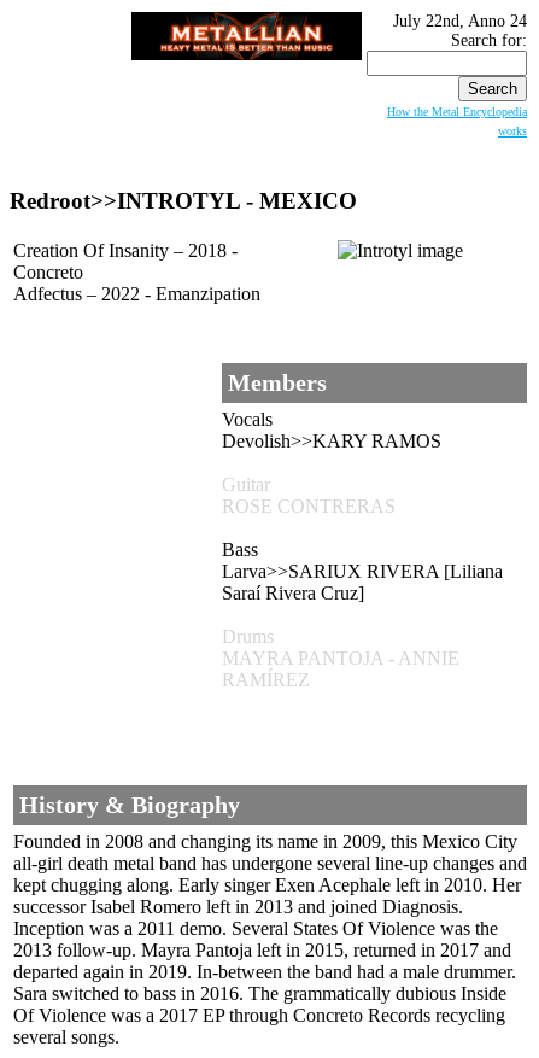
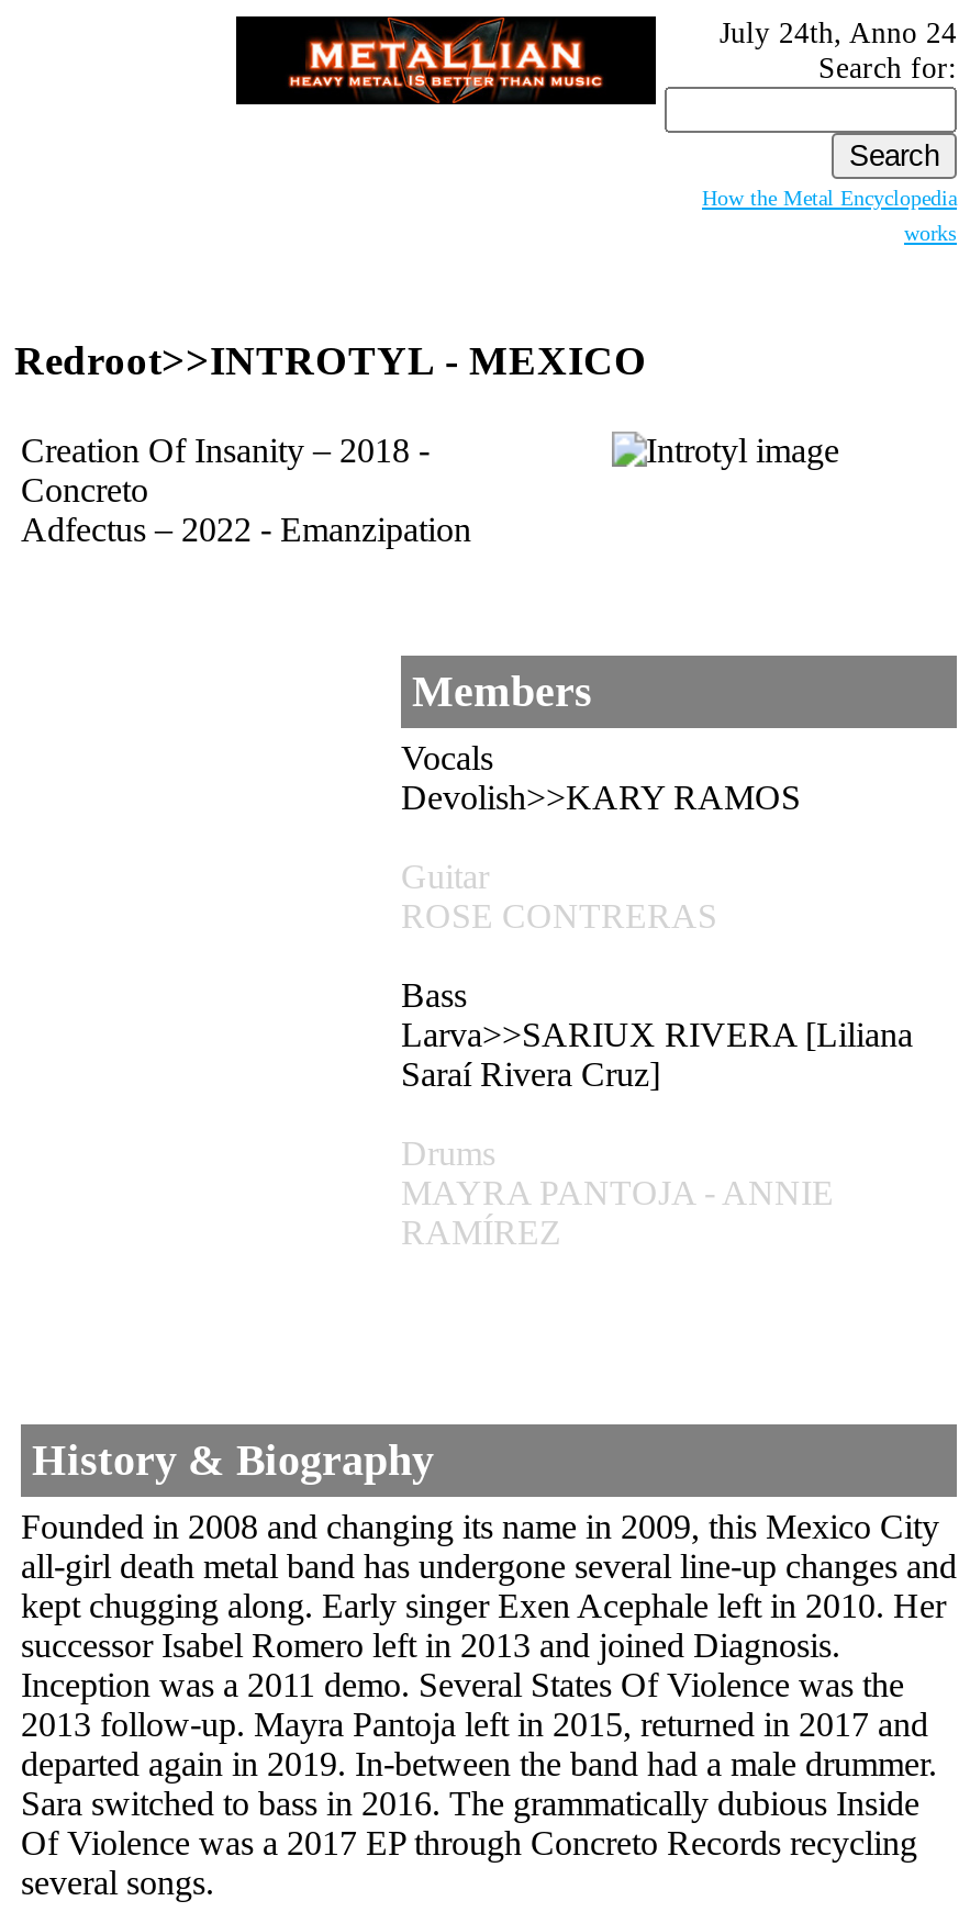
- July 22nd, Anno 24
+ July 24th, Anno 24
